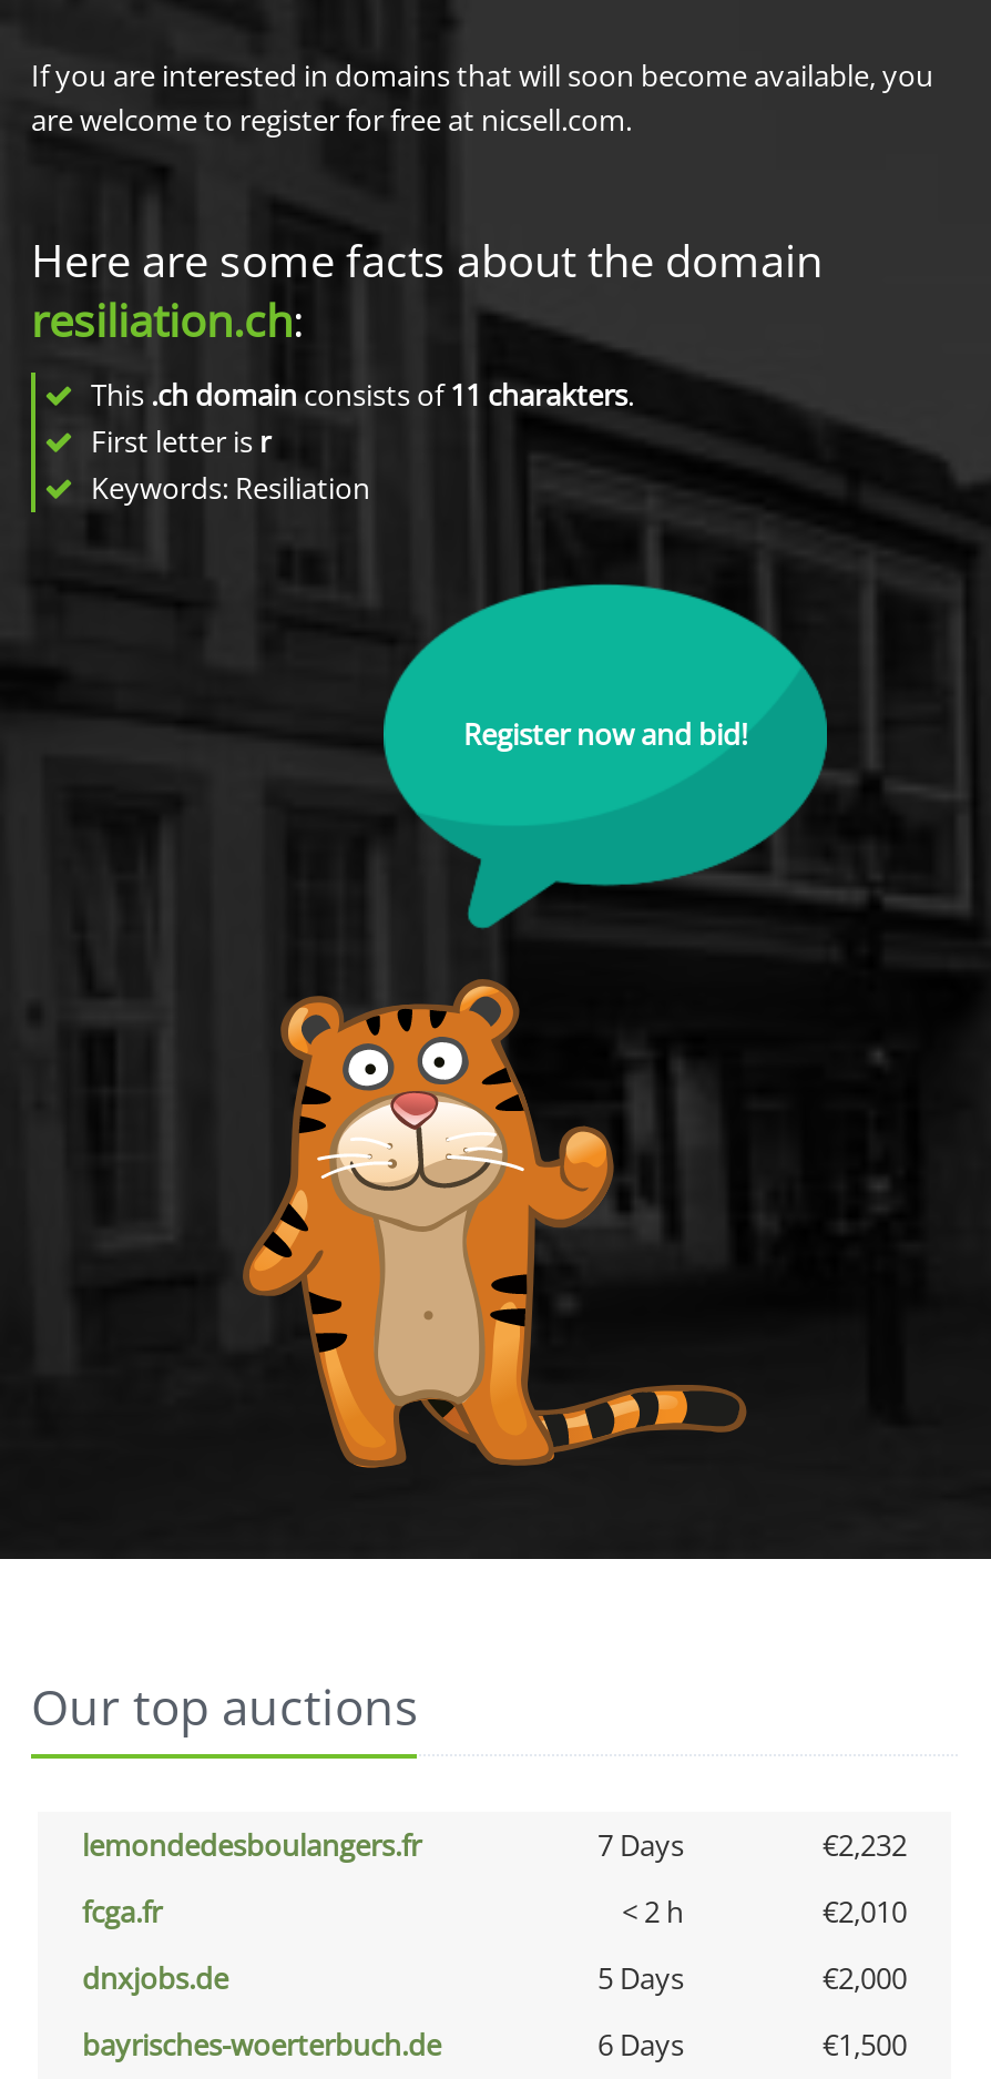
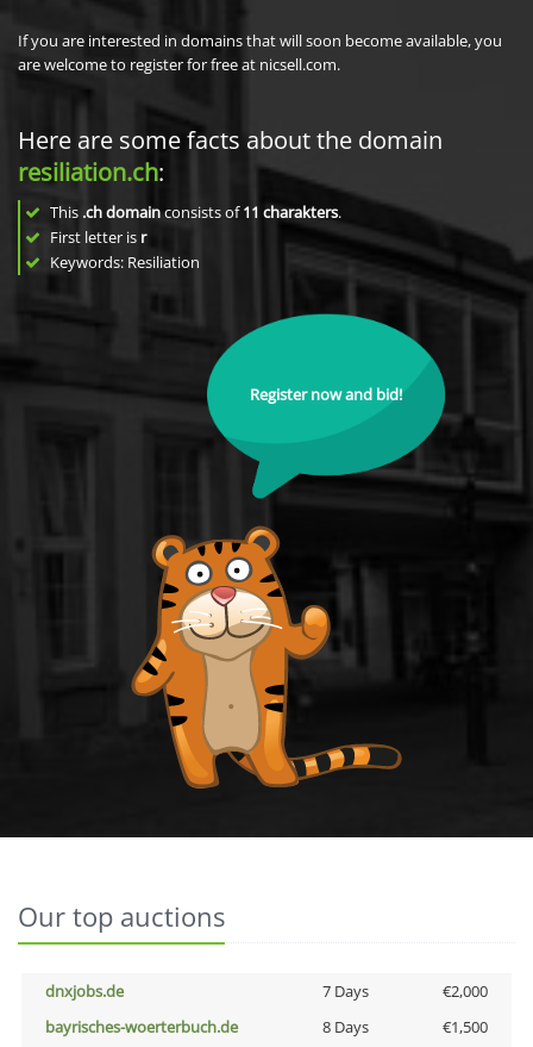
- lemondedesboulangers.fr
- 7 Days
- €2,232
- fcga.fr
- < 2 h
- €2,010

- 5 Days
+ 7 Days

- 6 Days
+ 8 Days
